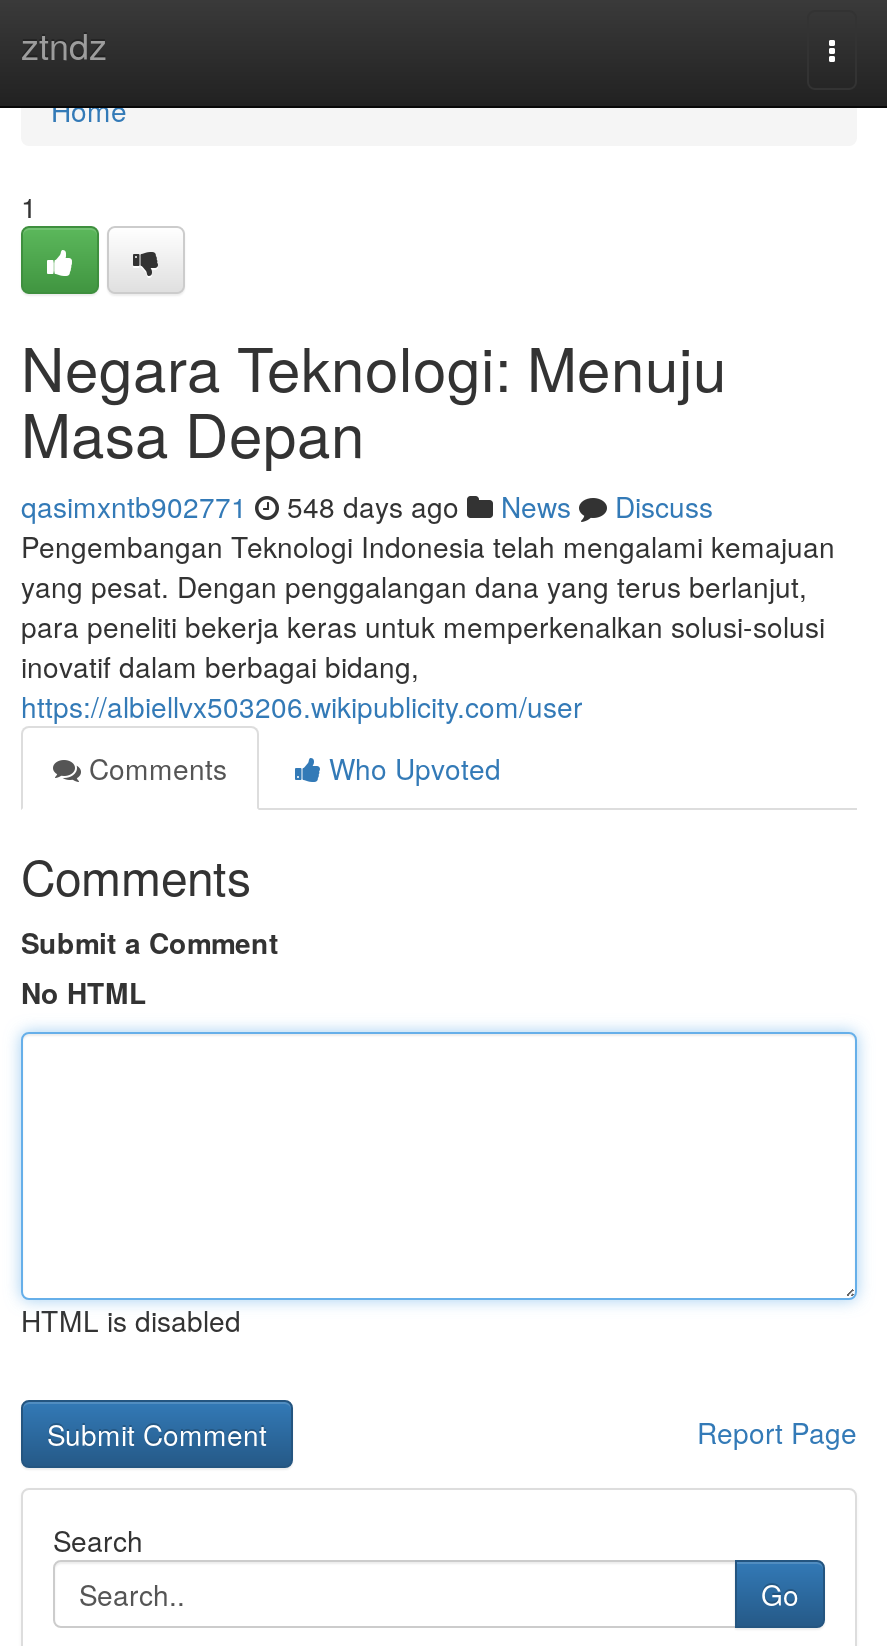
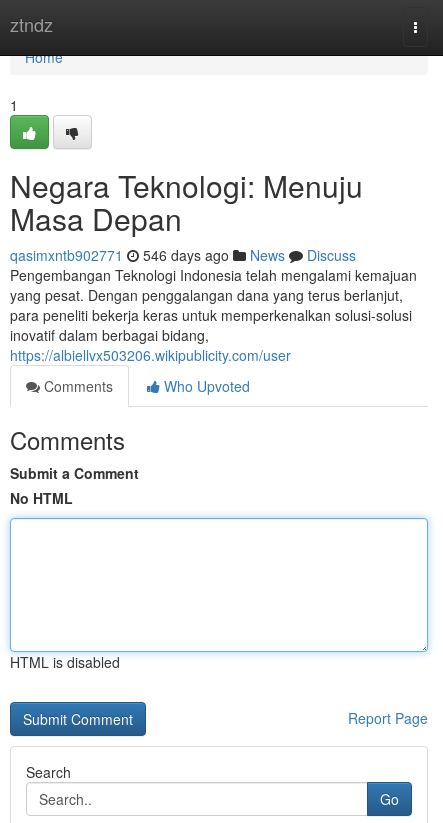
- qasimxntb902771 548 days ago News Discuss
+ qasimxntb902771 546 days ago News Discuss
